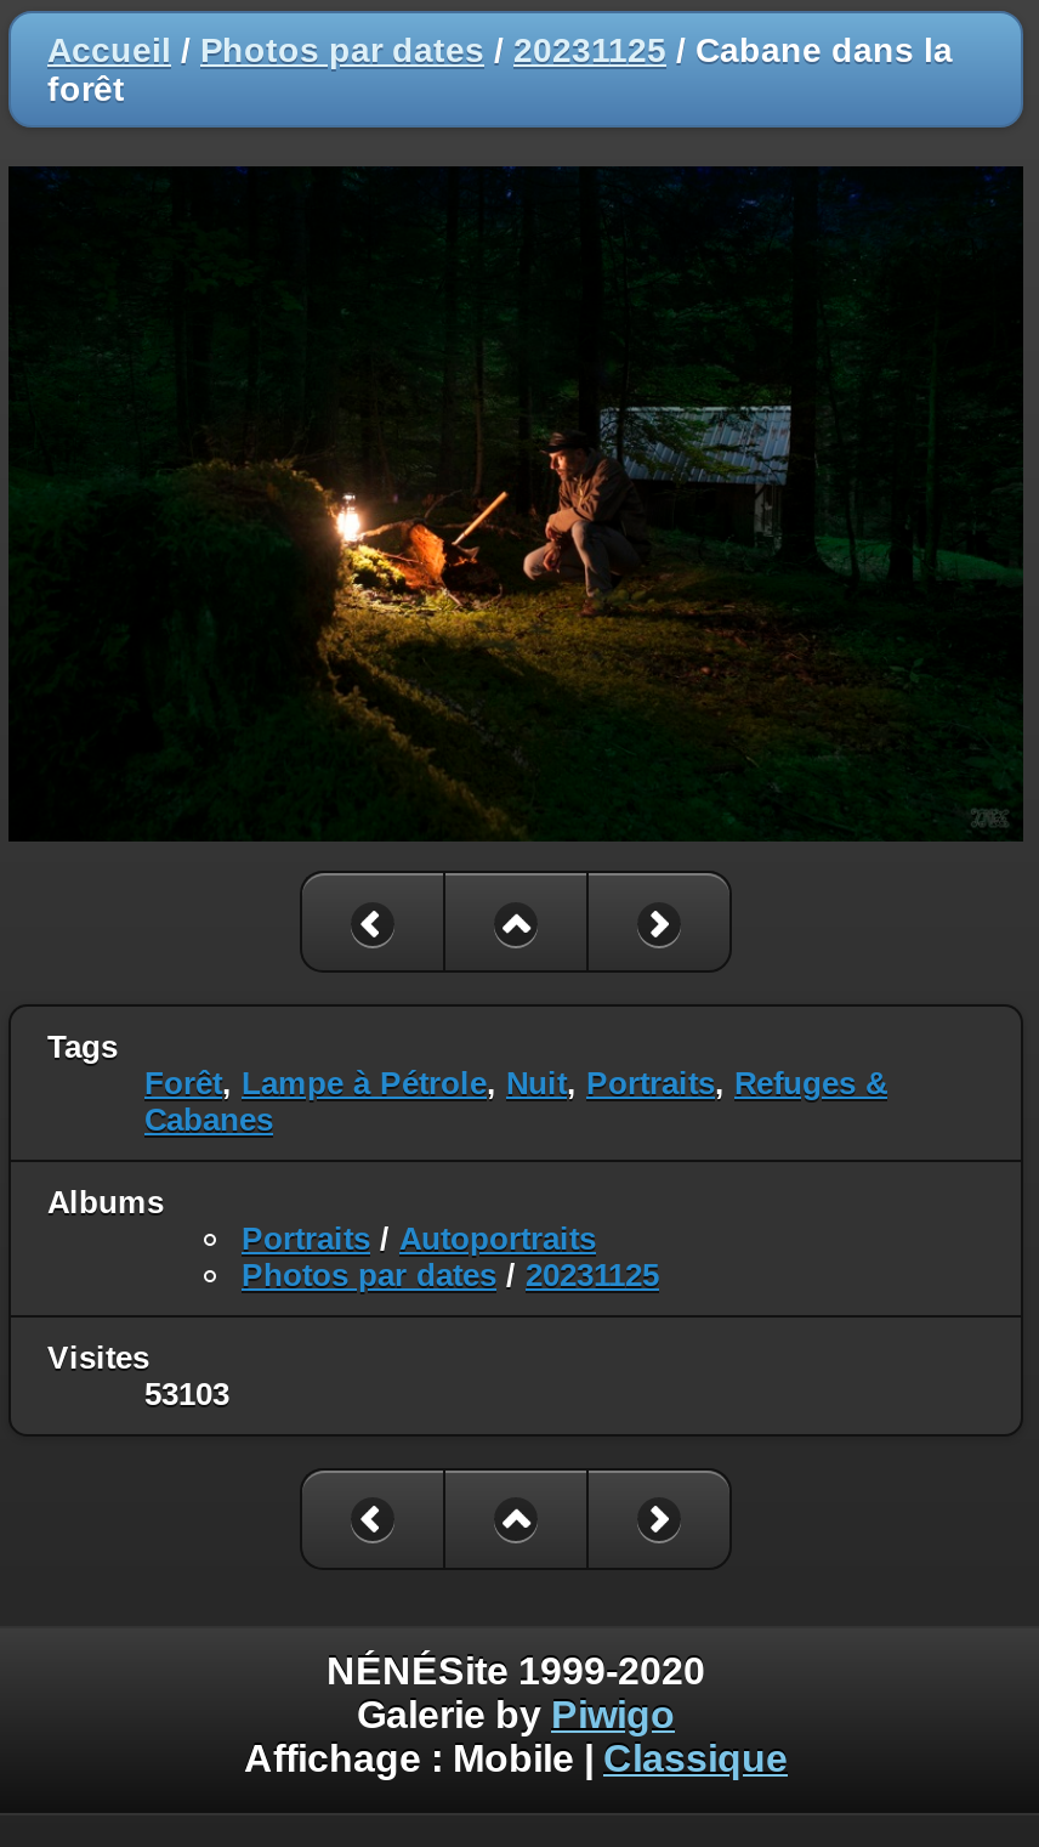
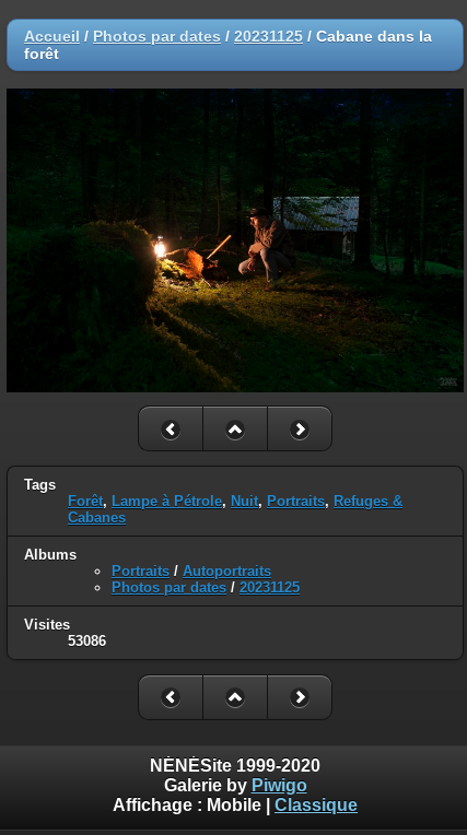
- 53103
+ 53086
